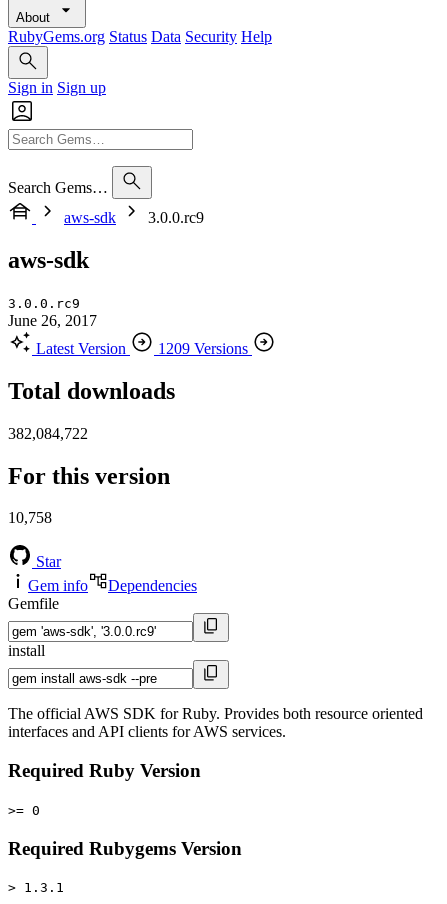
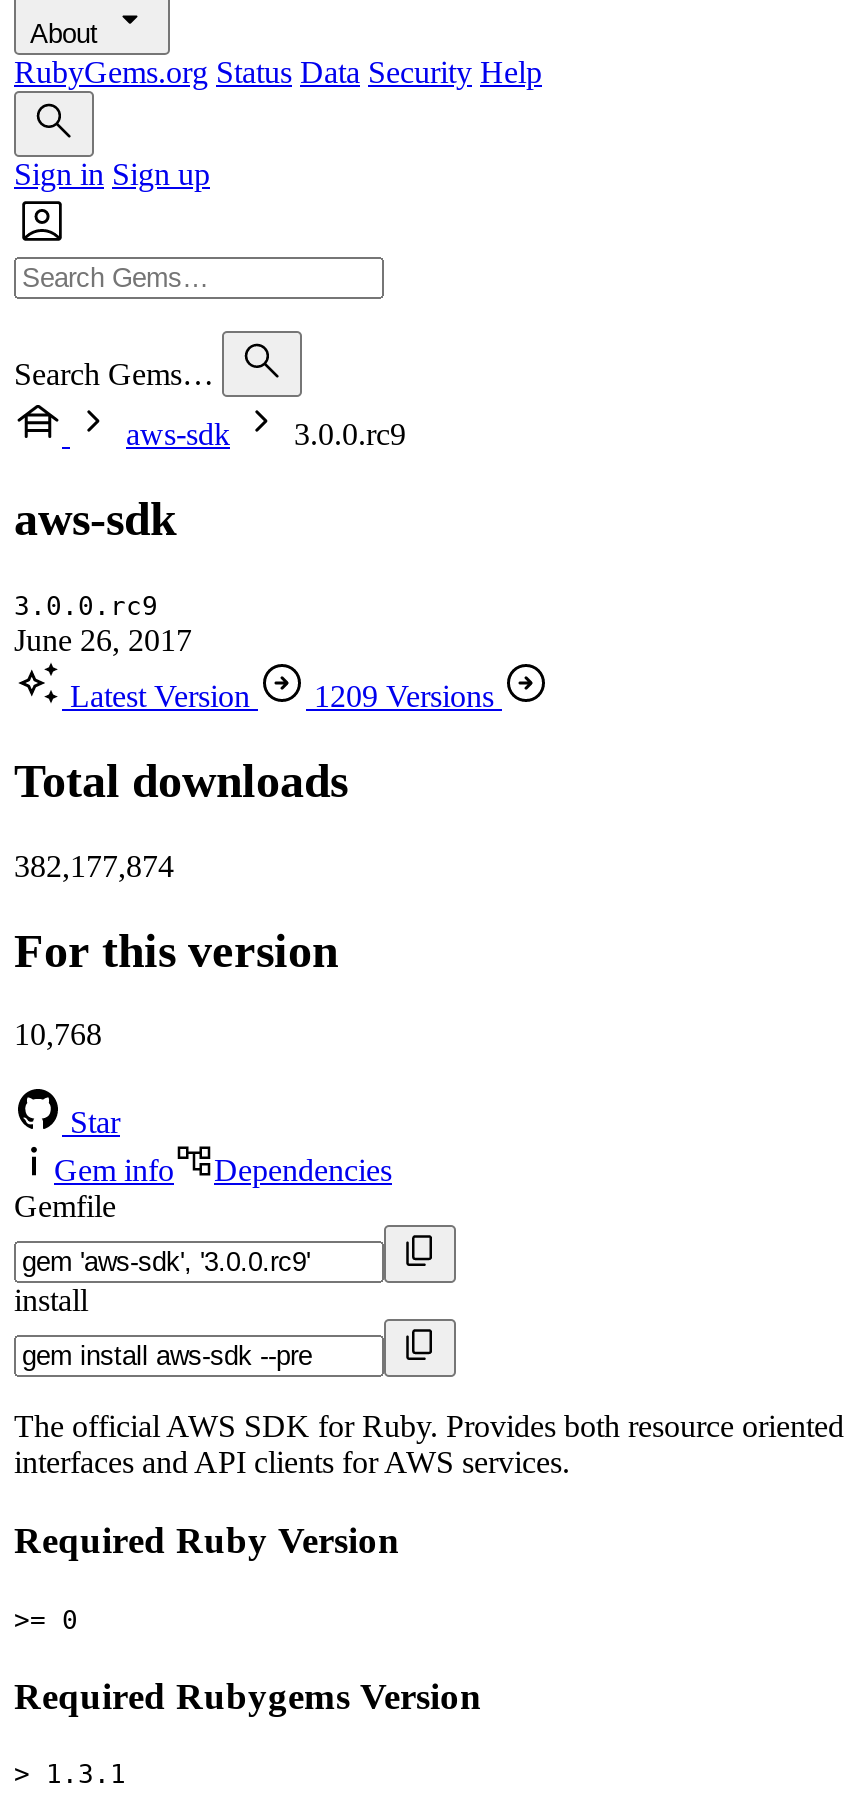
- 382,084,722
+ 382,177,874

- 10,758
+ 10,768
